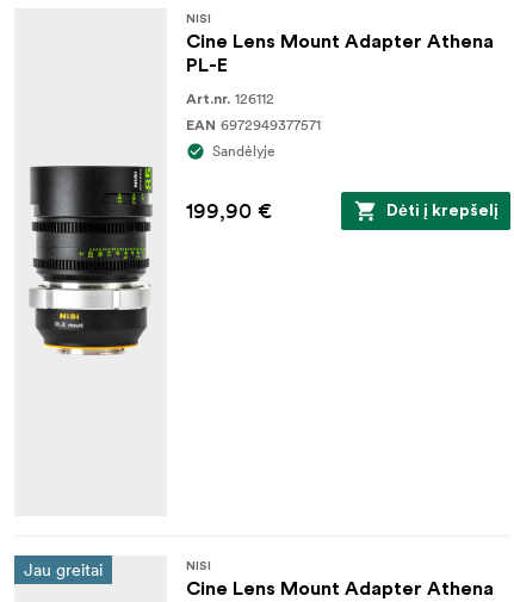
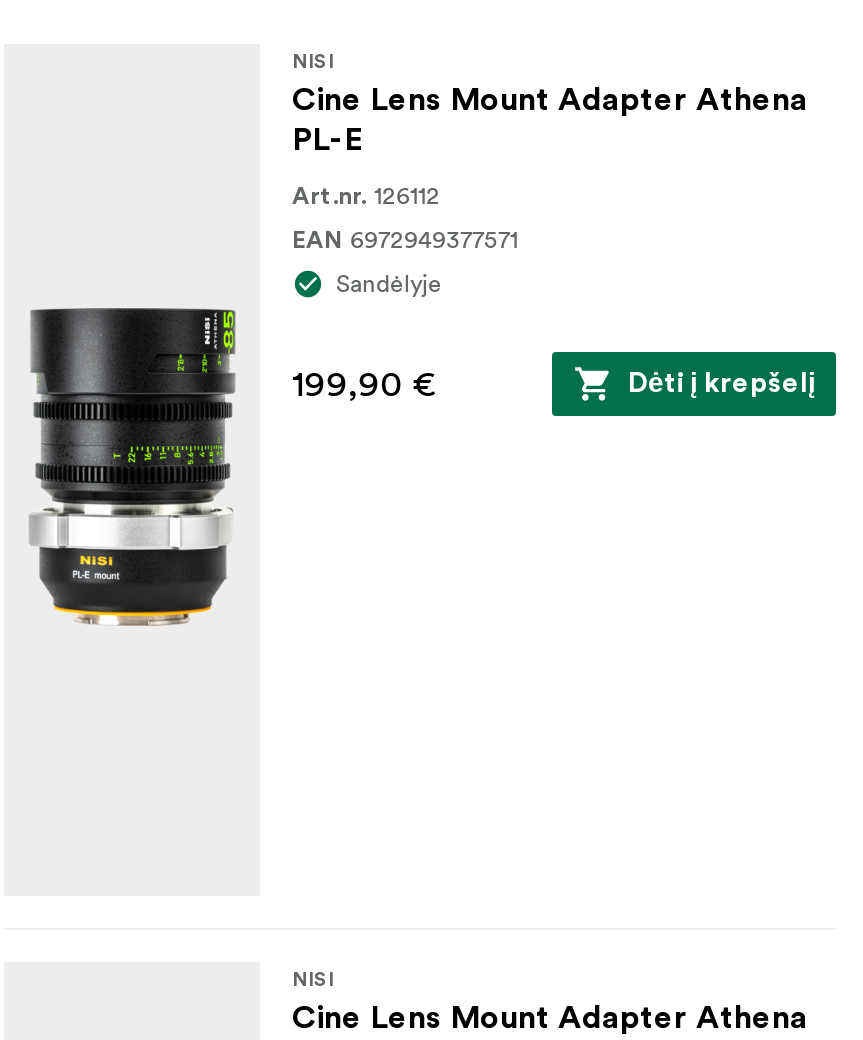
- Jau greitai
